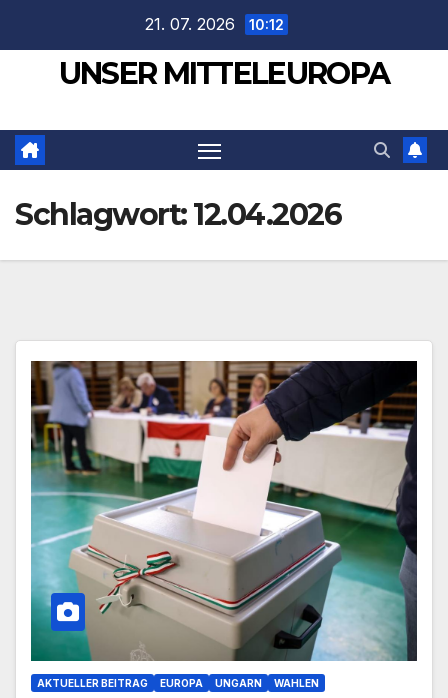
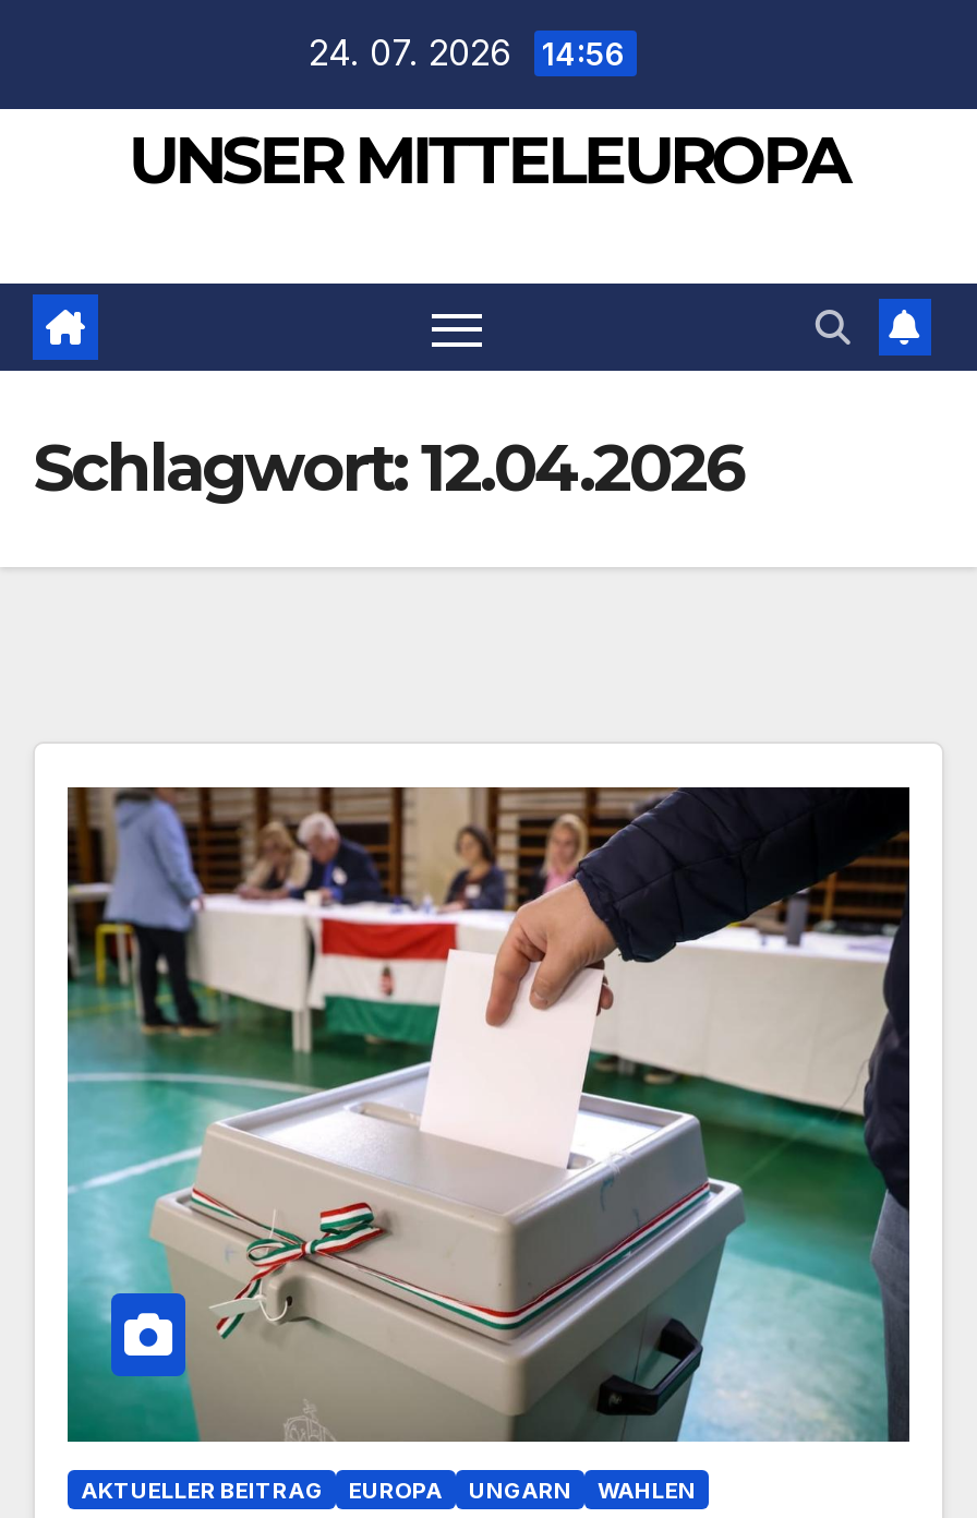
- 21. 07. 2026 10:12
+ 24. 07. 2026 14:56
